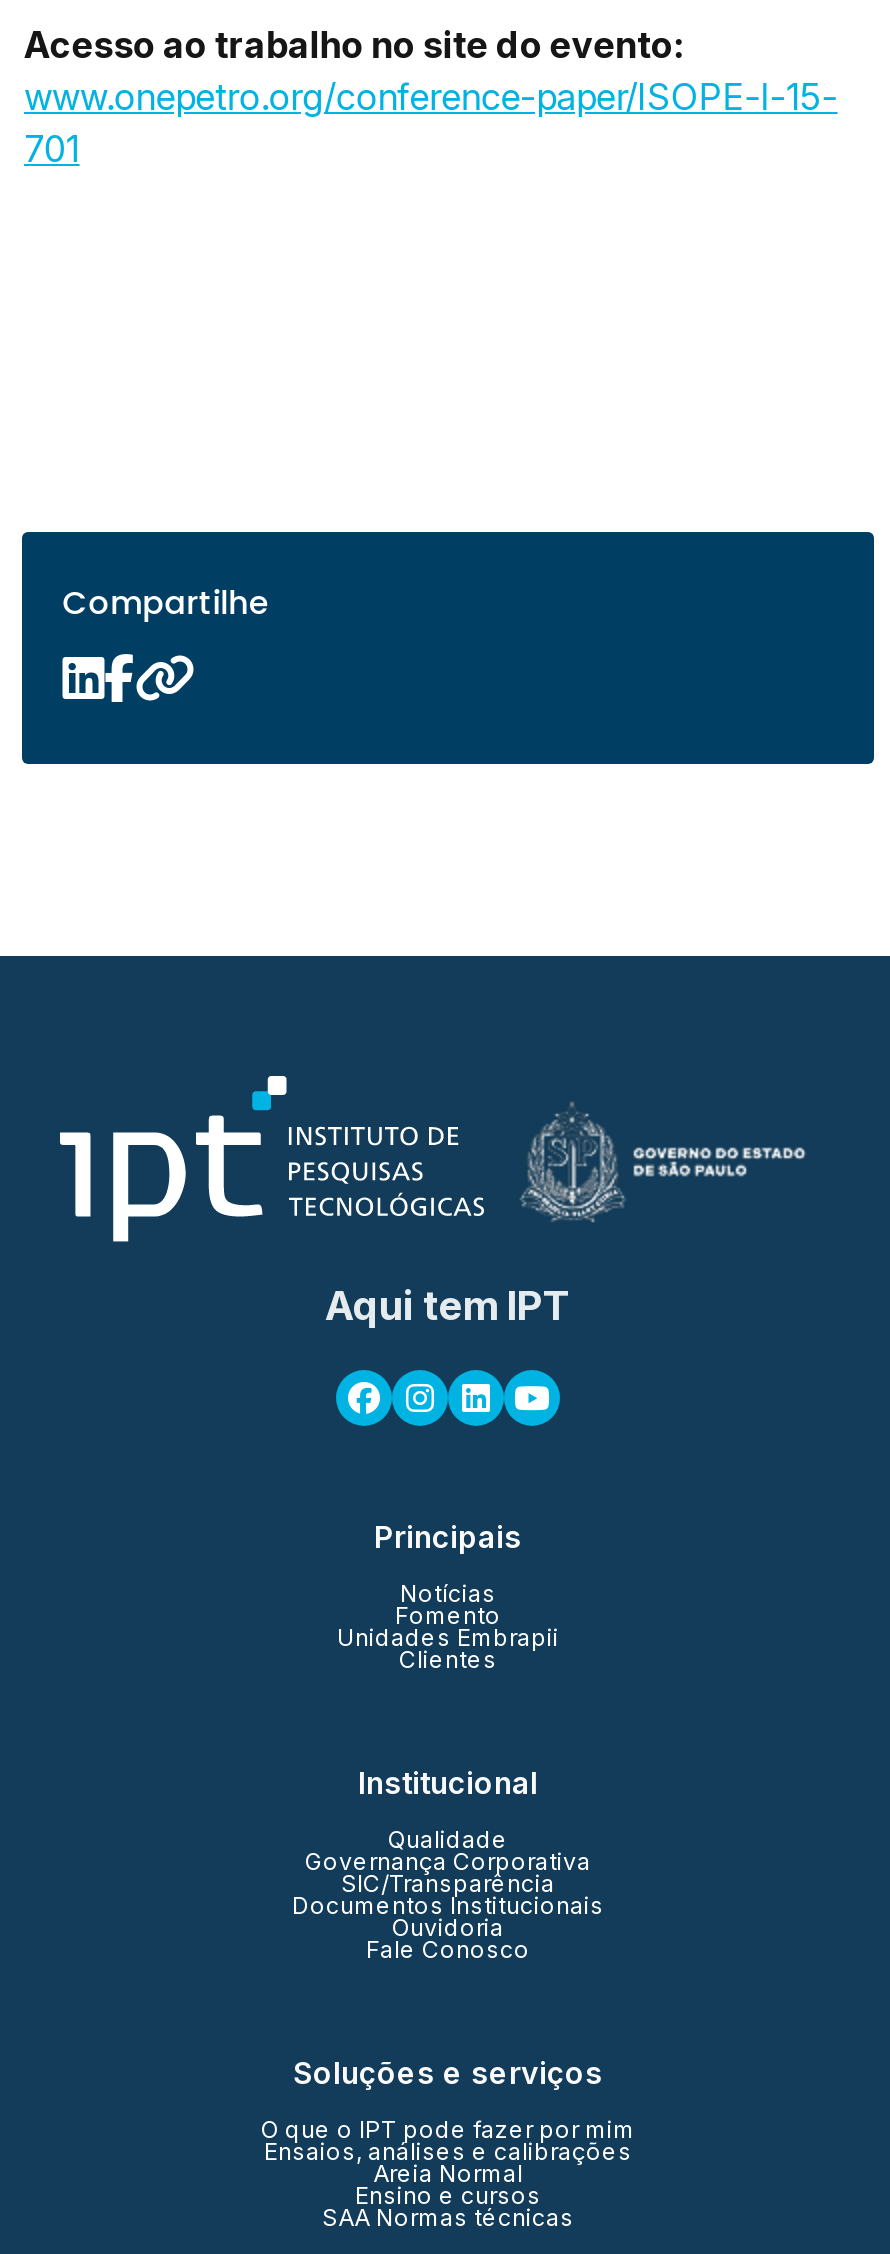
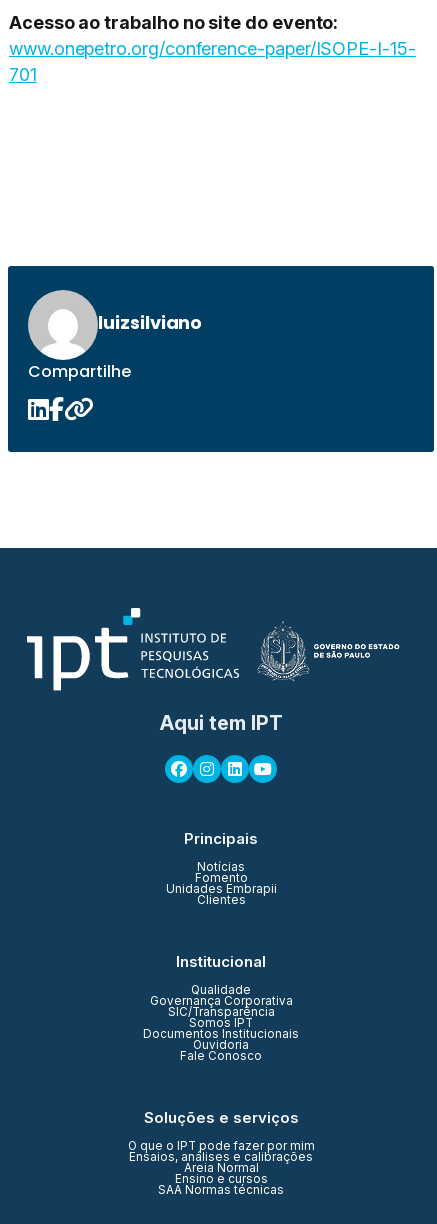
+ [image]
+ luizsilviano

+ Somos IPT
